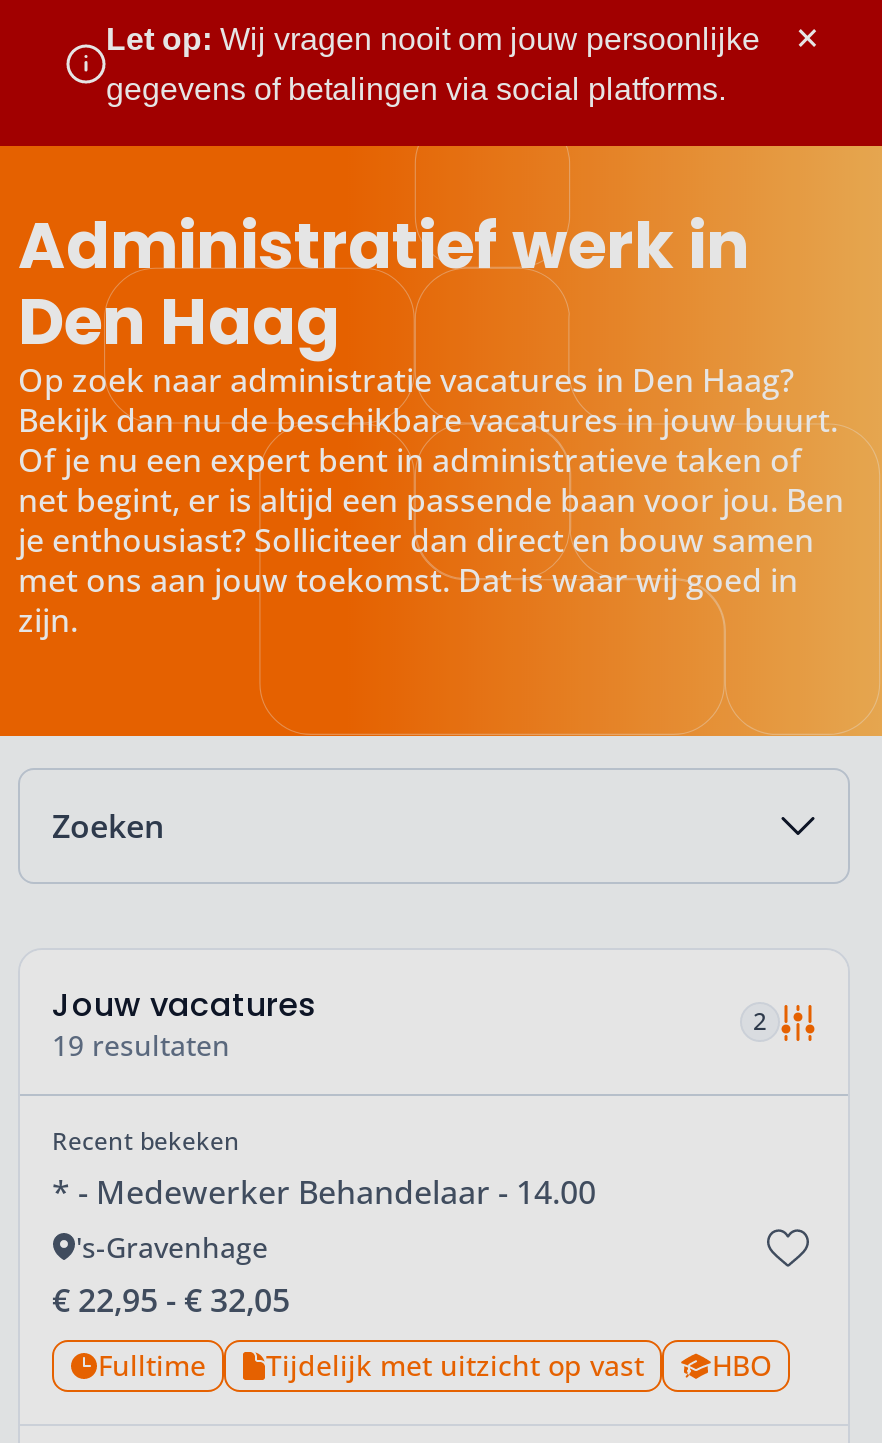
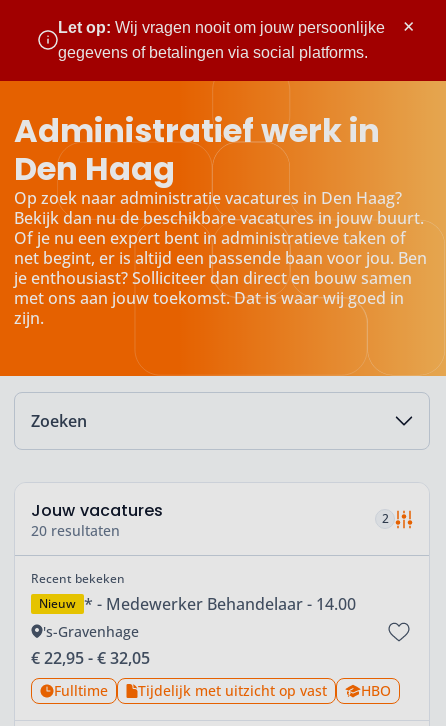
- 19 resultaten
+ 20 resultaten

- * - Medewerker Behandelaar - 14.00
+ Nieuw * - Medewerker Behandelaar - 14.00
